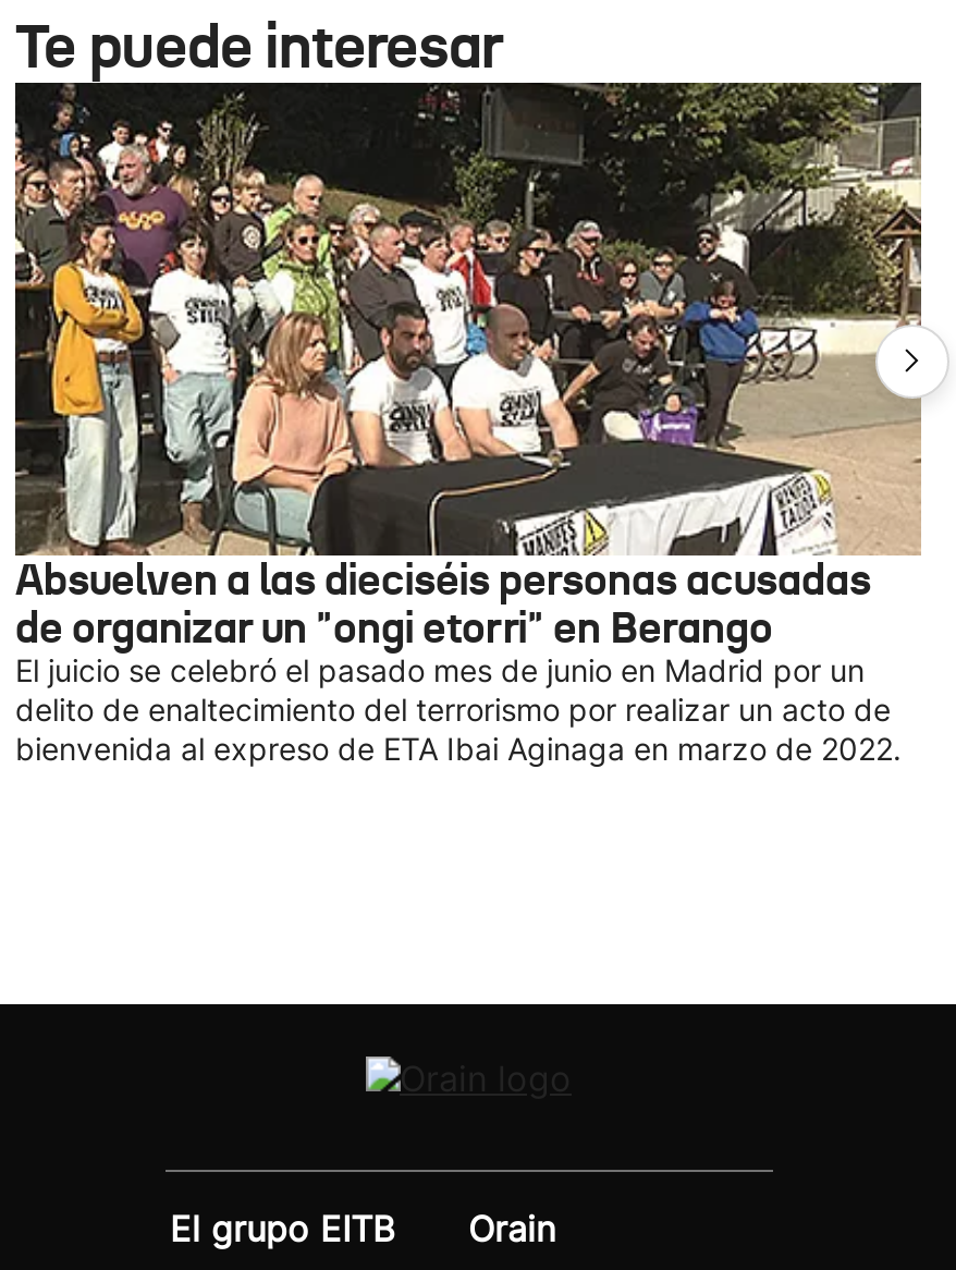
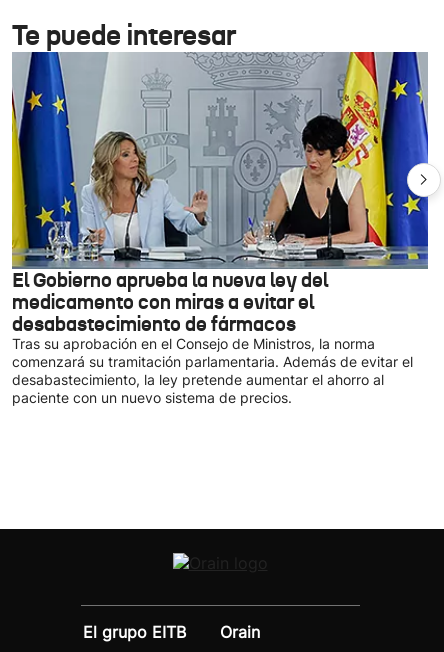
- [image]
- Absuelven a las dieciséis personas acusadas
- de organizar un "ongi etorri" en Berango
- El juicio se celebró el pasado mes de junio en Madrid por un
- delito de enaltecimiento del terrorismo por realizar un acto de
- bienvenida al expreso de ETA Ibai Aginaga en marzo de 2022.
+ [image]
+ El Gobierno aprueba la nueva ley del
+ medicamento con miras a evitar el
+ desabastecimiento de fármacos
+ Tras su aprobación en el Consejo de Ministros, la norma
+ comenzará su tramitación parlamentaria. Además de evitar el
+ desabastecimiento, la ley pretende aumentar el ahorro al
+ paciente con un nuevo sistema de precios.
